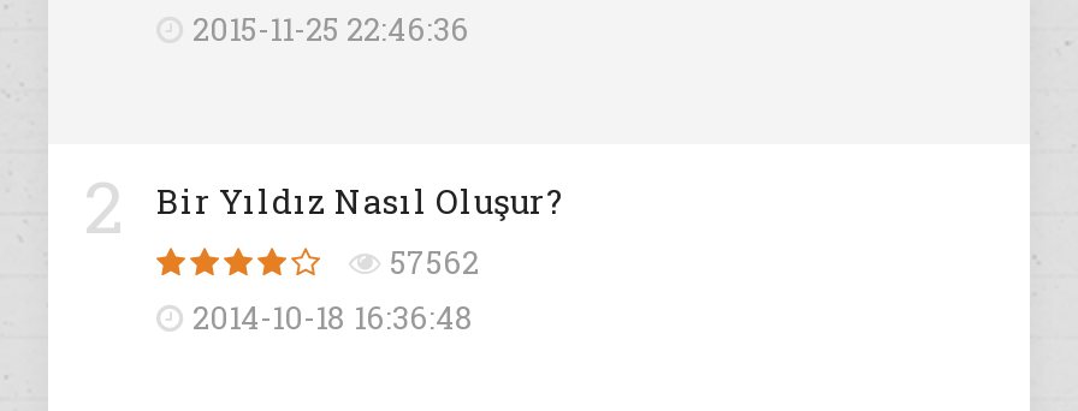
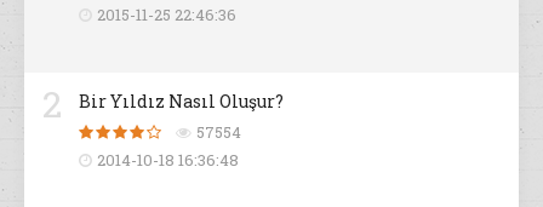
- 57562
+ 57554
